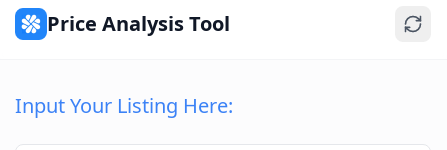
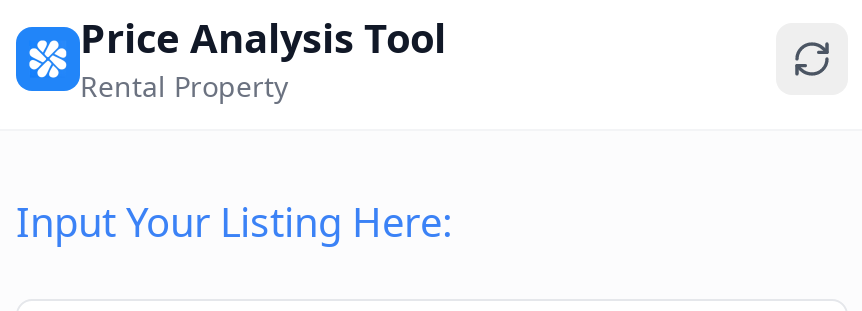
+ Rental Property
